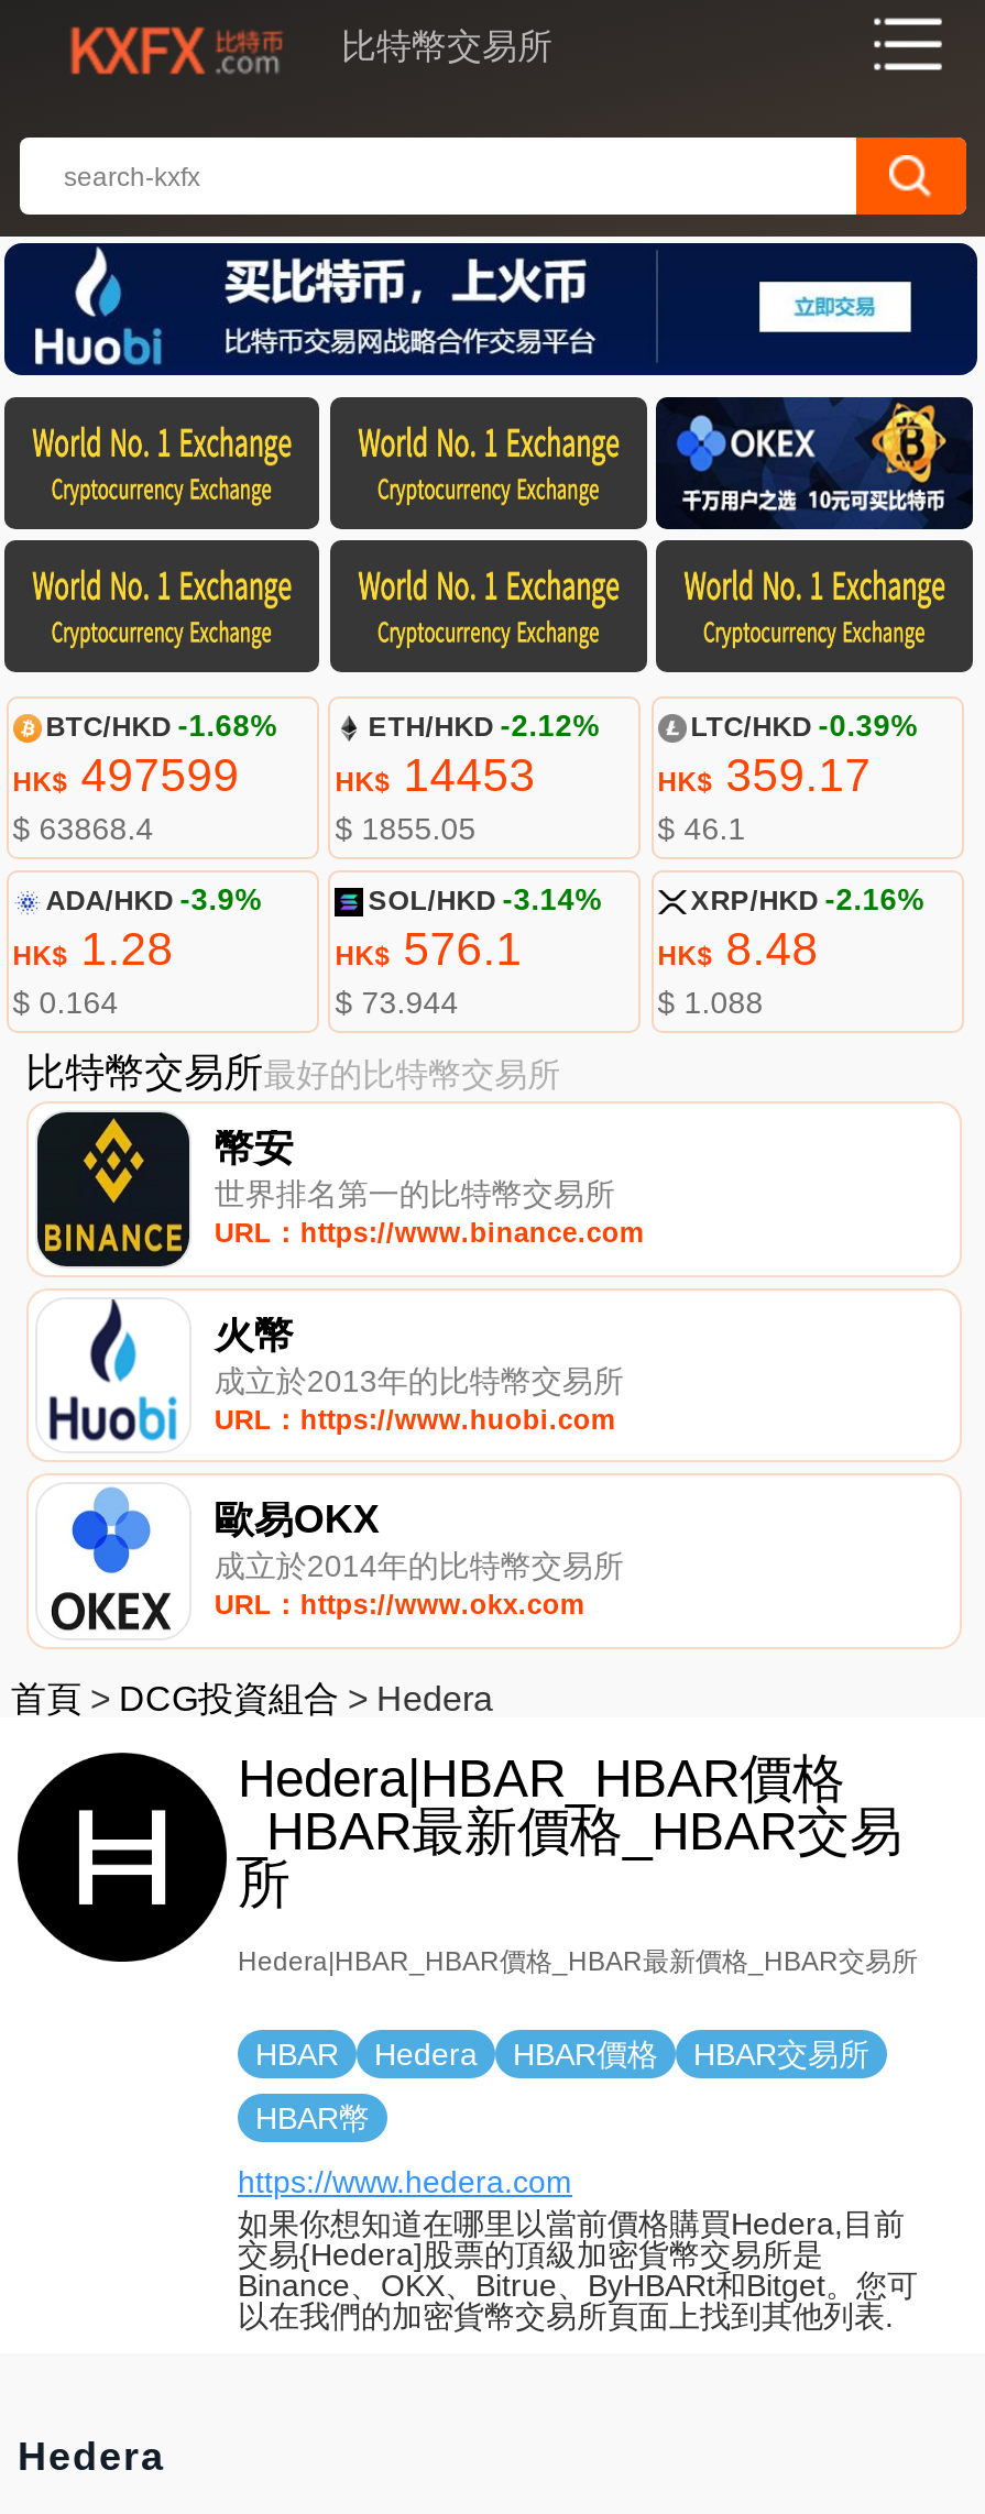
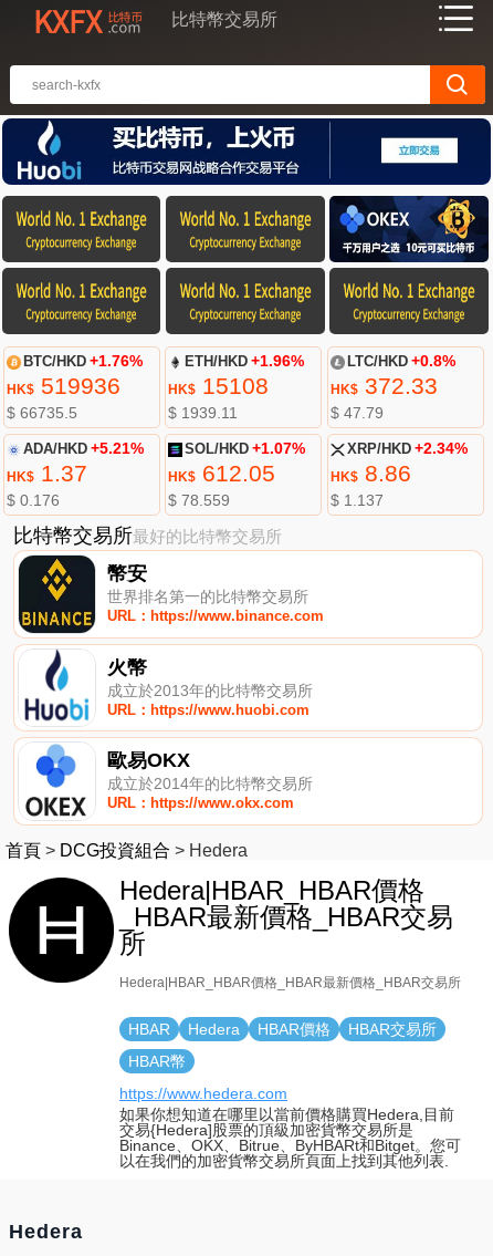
- BTC/HKD -1.68%
- HK$497599
- $ 63868.4
+ BTC/HKD +1.76%
+ HK$519936
+ $ 66735.5

- ETH/HKD -2.12%
- HK$14453
- $ 1855.05
+ ETH/HKD +1.96%
+ HK$15108
+ $ 1939.11

- LTC/HKD -0.39%
- HK$359.17
- $ 46.1
+ LTC/HKD +0.8%
+ HK$372.33
+ $ 47.79

- ADA/HKD -3.9%
- HK$1.28
- $ 0.164
+ ADA/HKD +5.21%
+ HK$1.37
+ $ 0.176

- SOL/HKD -3.14%
- HK$576.1
- $ 73.944
+ SOL/HKD +1.07%
+ HK$612.05
+ $ 78.559

- XRP/HKD -2.16%
- HK$8.48
- $ 1.088
+ XRP/HKD +2.34%
+ HK$8.86
+ $ 1.137
